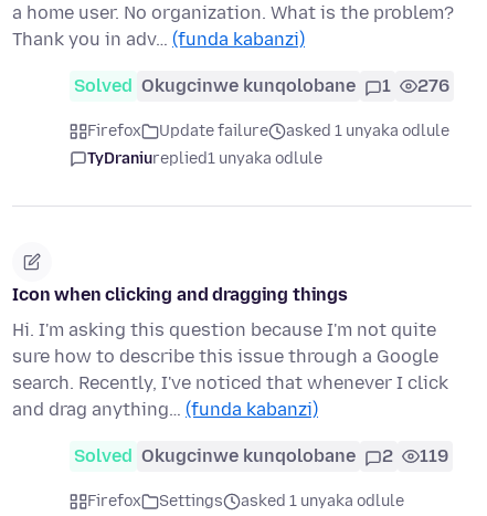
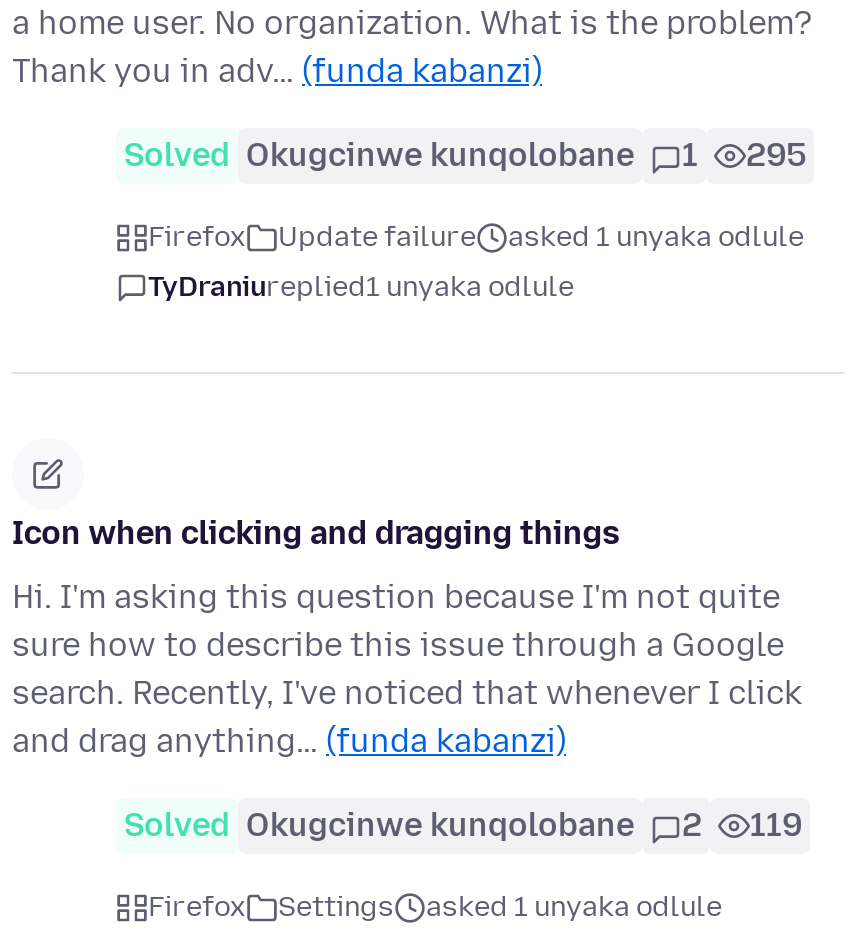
- Solved Okugcinwe kunqolobane 1 276
+ Solved Okugcinwe kunqolobane 1 295
